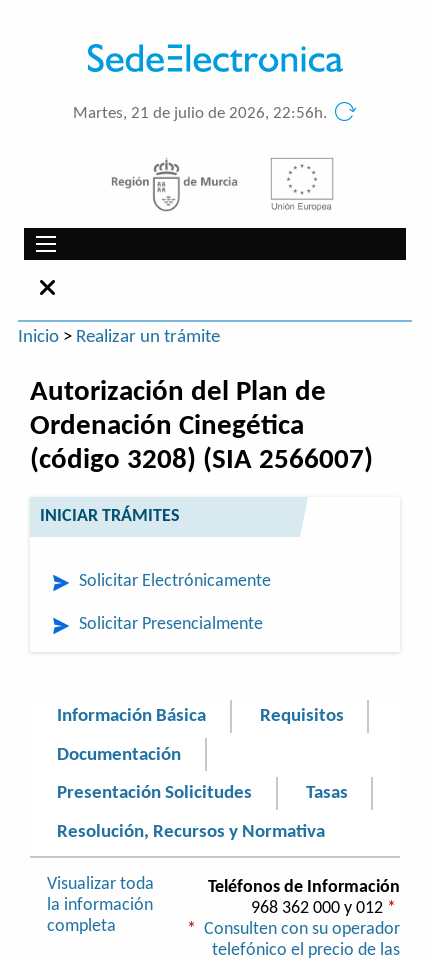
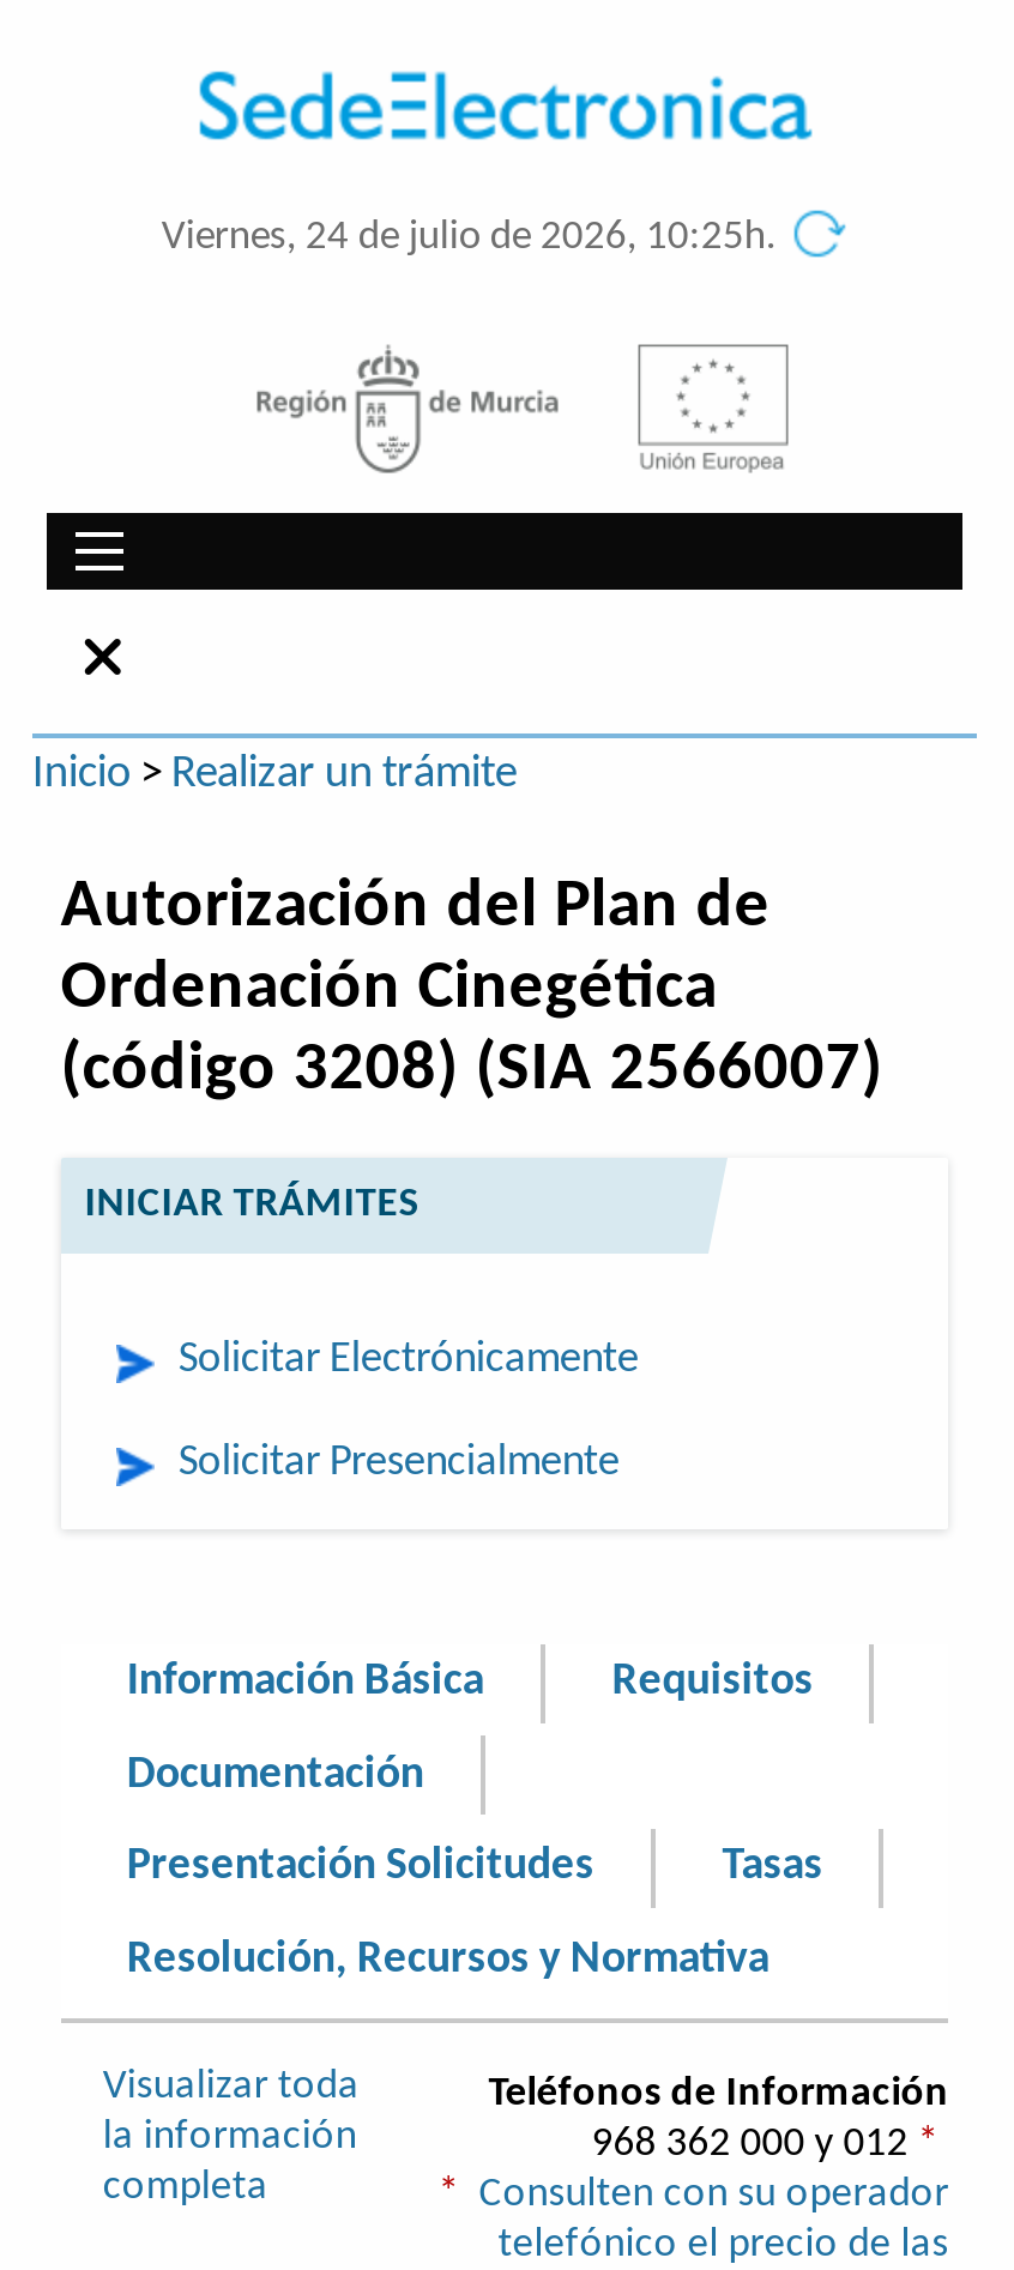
- Martes, 21 de julio de 2026, 22:56h.
+ Viernes, 24 de julio de 2026, 10:25h.
